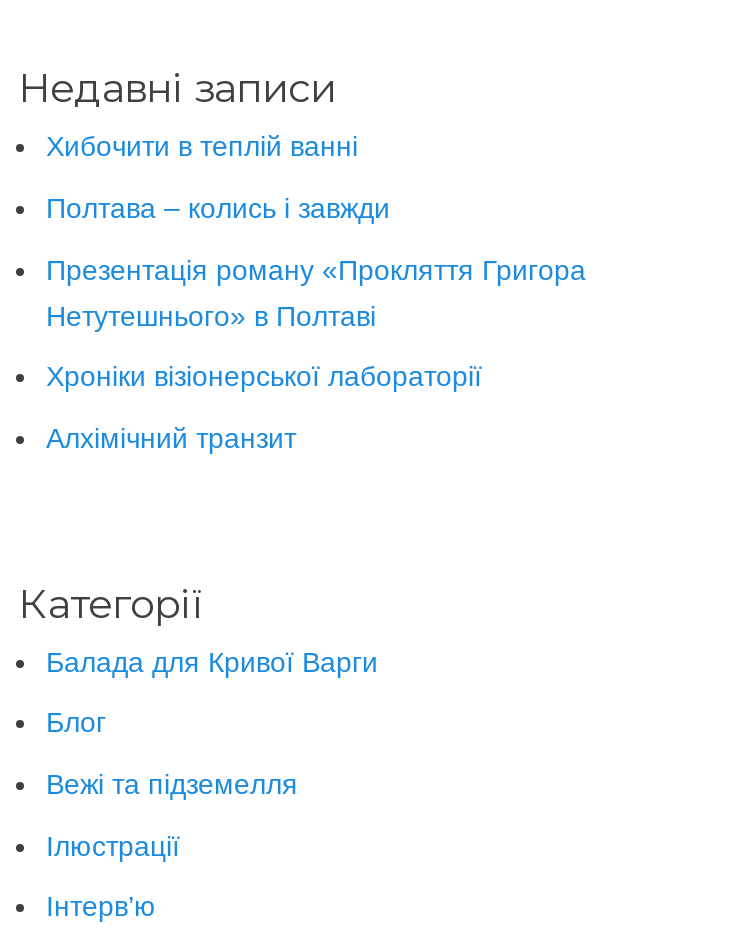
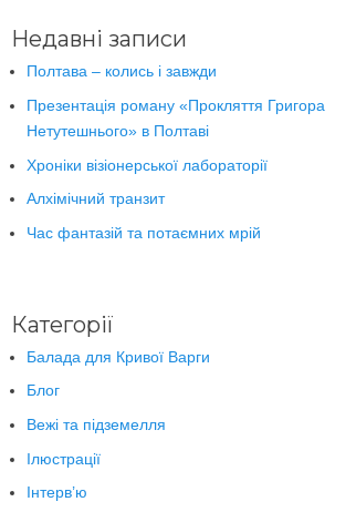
- Хибочити в теплій ванні

moved up: Полтава – колись і завжди | Презентація роману «Прокляття Григора | Нетутешнього» в Полтаві | Хроніки візіонерської лабораторії | Алхімічний транзит

+ Час фантазій та потаємних мрій
